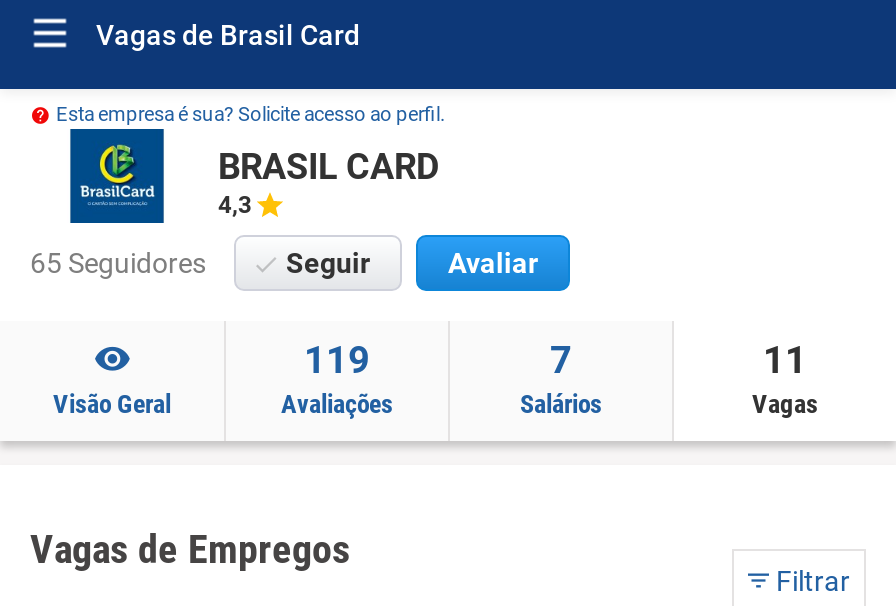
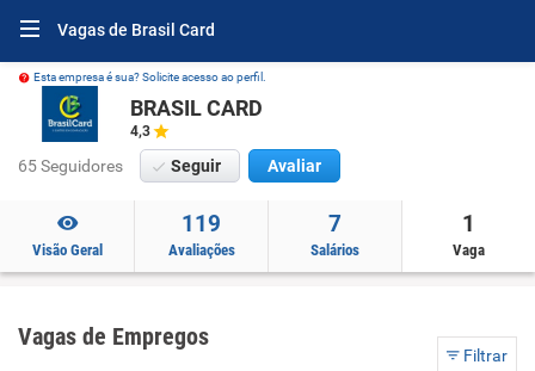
- 11
- Vagas
+ 1
+ Vaga
